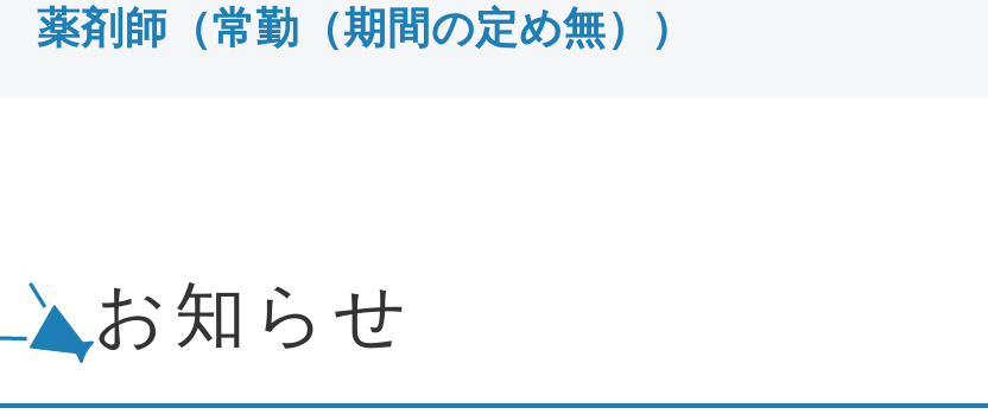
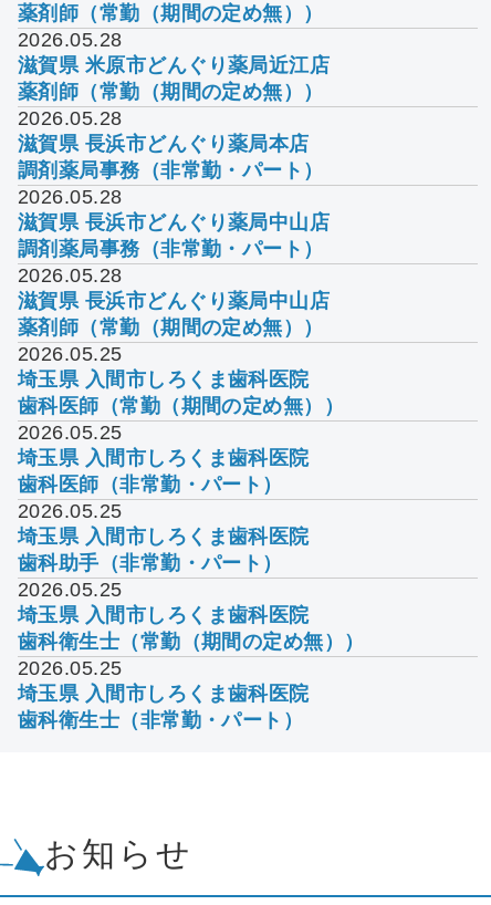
+ 2026.05.28
+ 滋賀県 米原市どんぐり薬局近江店
+ 薬剤師（常勤（期間の定め無））
+ 2026.05.28
+ 滋賀県 長浜市どんぐり薬局本店
+ 調剤薬局事務（非常勤・パート）
+ 2026.05.28
+ 滋賀県 長浜市どんぐり薬局中山店
+ 調剤薬局事務（非常勤・パート）
+ 2026.05.28
+ 滋賀県 長浜市どんぐり薬局中山店
+ 薬剤師（常勤（期間の定め無））
+ 2026.05.25
+ 埼玉県 入間市しろくま歯科医院
+ 歯科医師（常勤（期間の定め無））
+ 2026.05.25
+ 埼玉県 入間市しろくま歯科医院
+ 歯科医師（非常勤・パート）
+ 2026.05.25
+ 埼玉県 入間市しろくま歯科医院
+ 歯科助手（非常勤・パート）
+ 2026.05.25
+ 埼玉県 入間市しろくま歯科医院
+ 歯科衛生士（常勤（期間の定め無））
+ 2026.05.25
+ 埼玉県 入間市しろくま歯科医院
+ 歯科衛生士（非常勤・パート）
